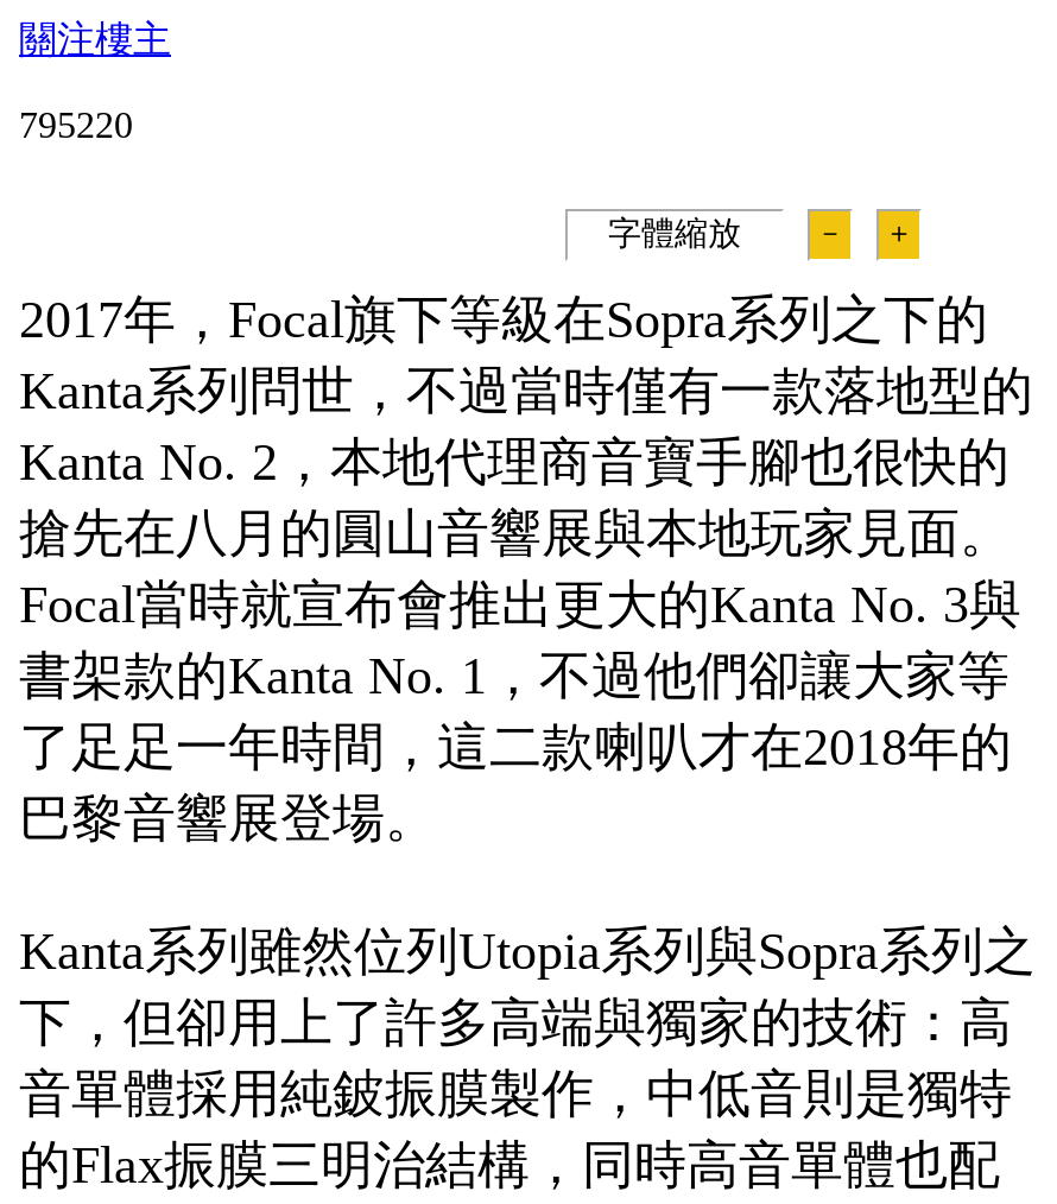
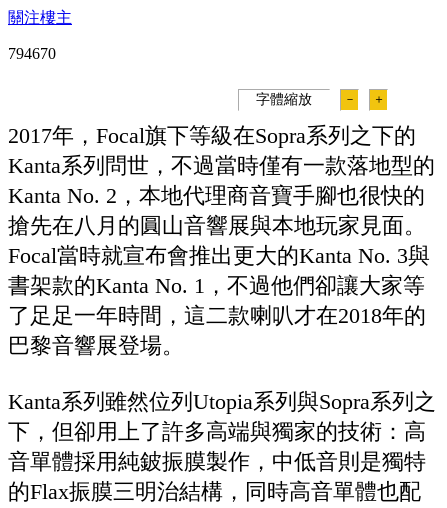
- 795220
+ 794670
